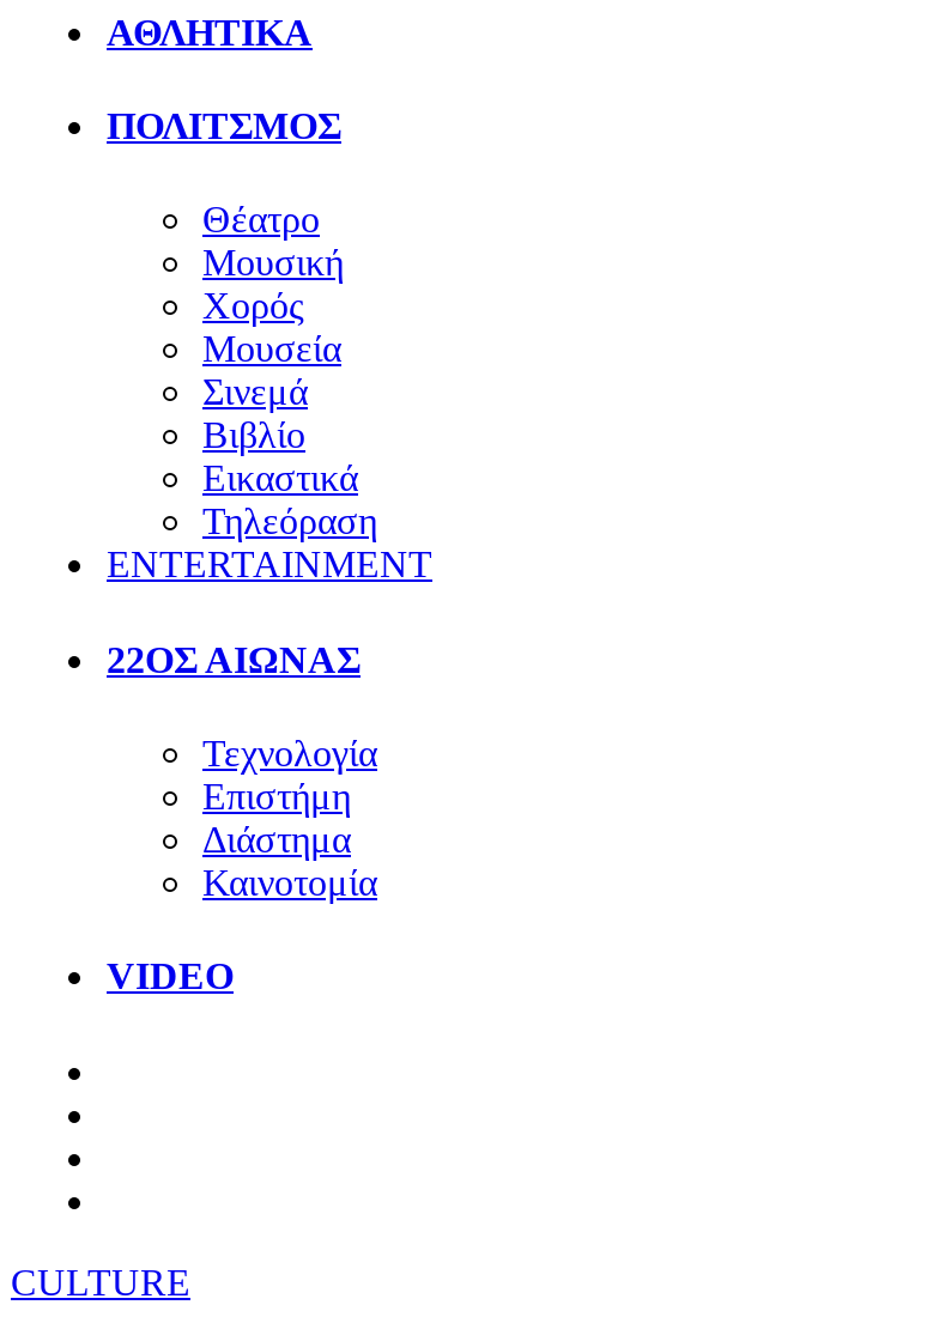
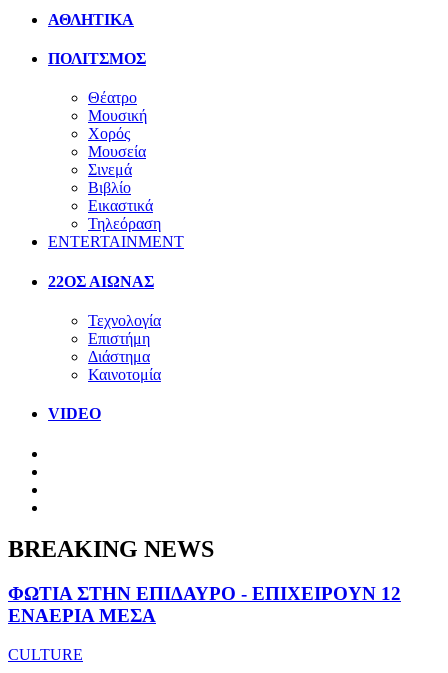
+ BREAKING NEWS
+ ΦΩΤΙΑ ΣΤΗΝ ΕΠΙΔΑΥΡΟ - ΕΠΙΧΕΙΡΟΥΝ 12
+ ΕΝΑΕΡΙΑ ΜΕΣΑ
